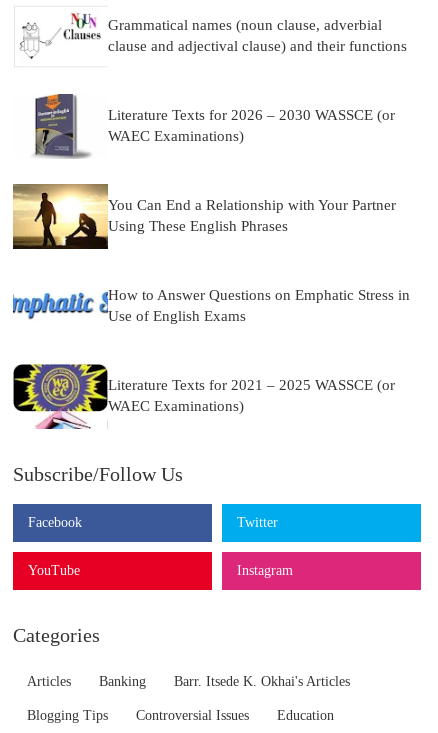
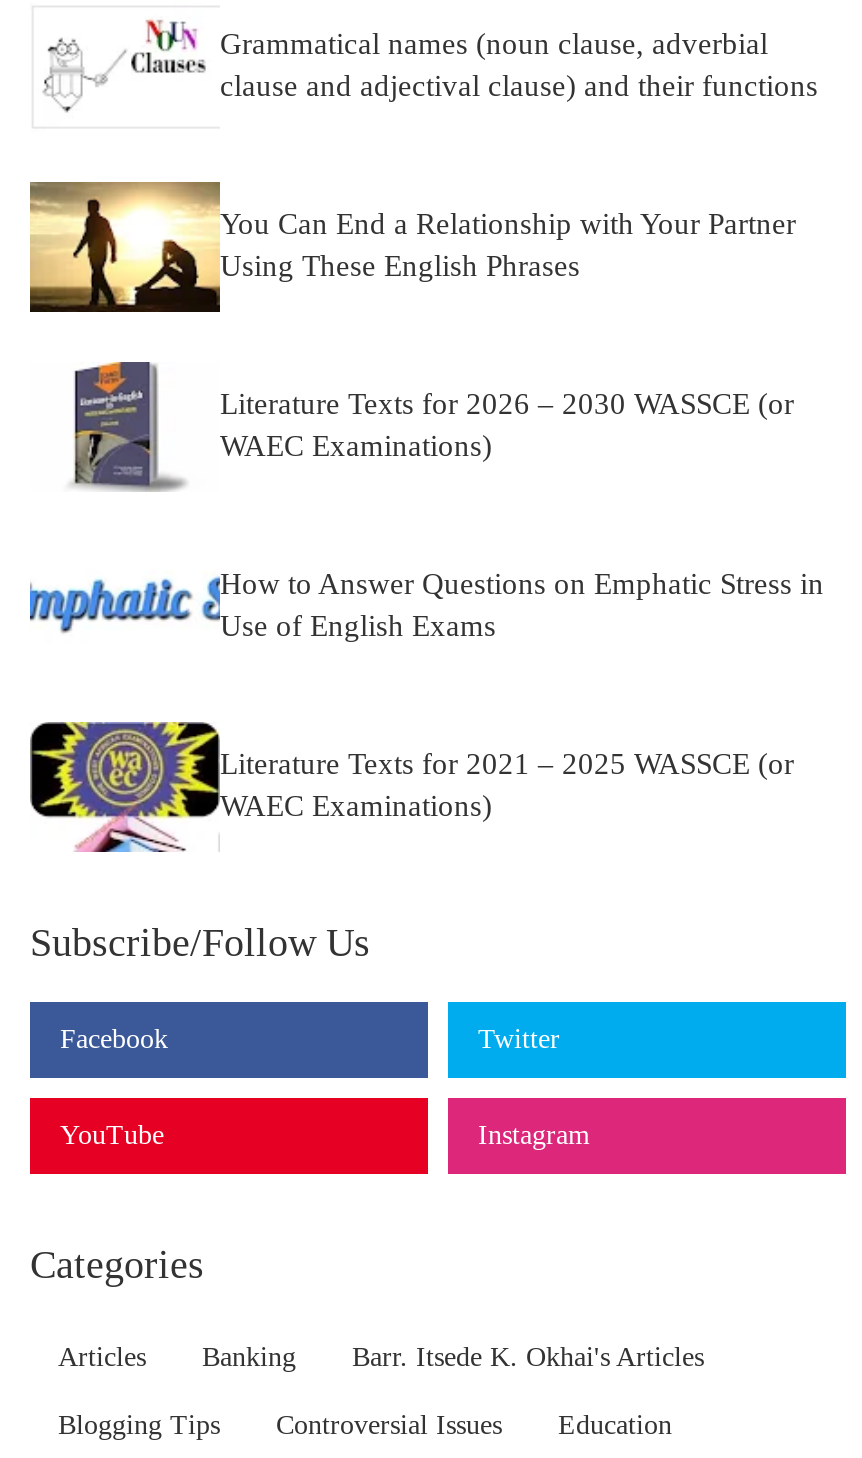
moved down: [image] | Literature Texts for 2026 – 2030 WASSCE (or | WAEC Examinations)

moved up: [image] | You Can End a Relationship with Your Partner | Using These English Phrases
